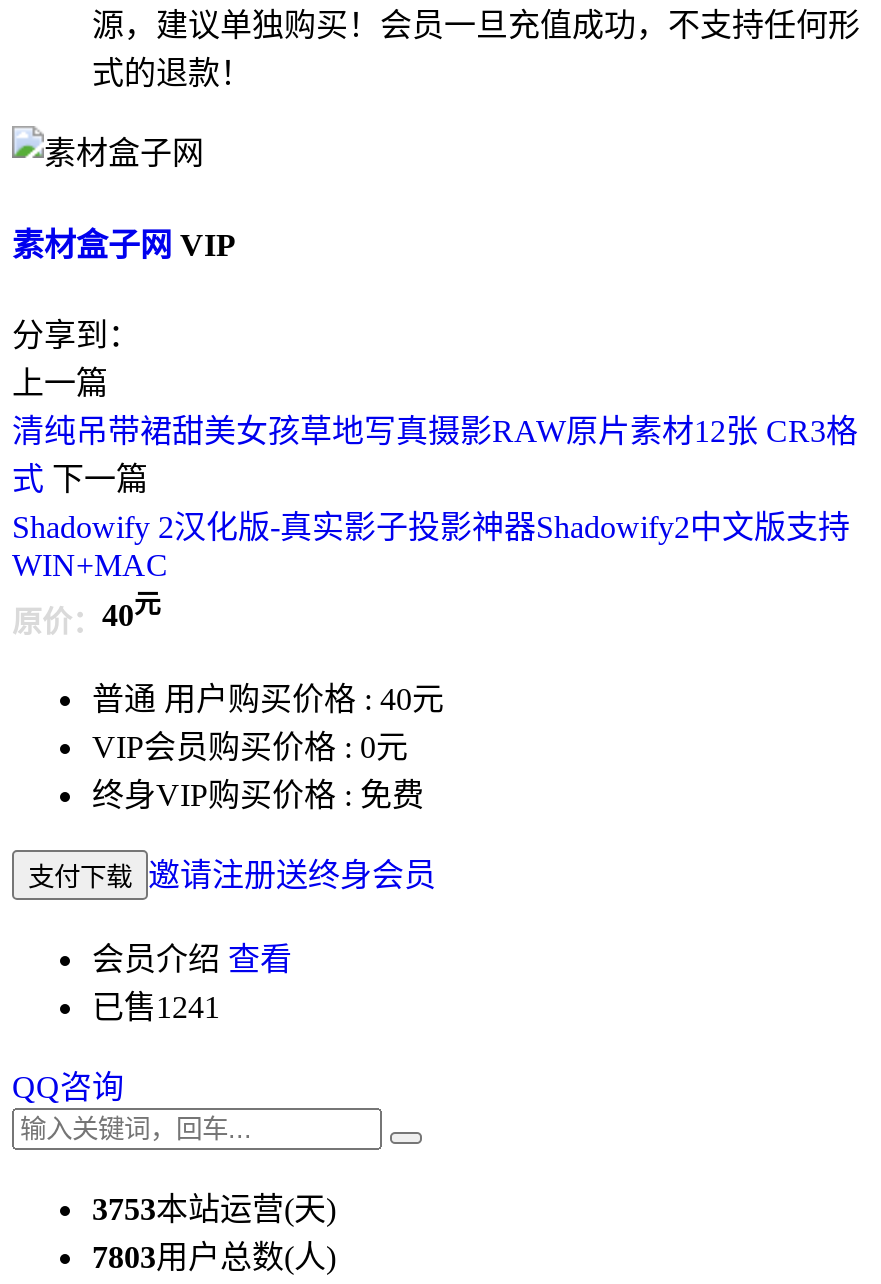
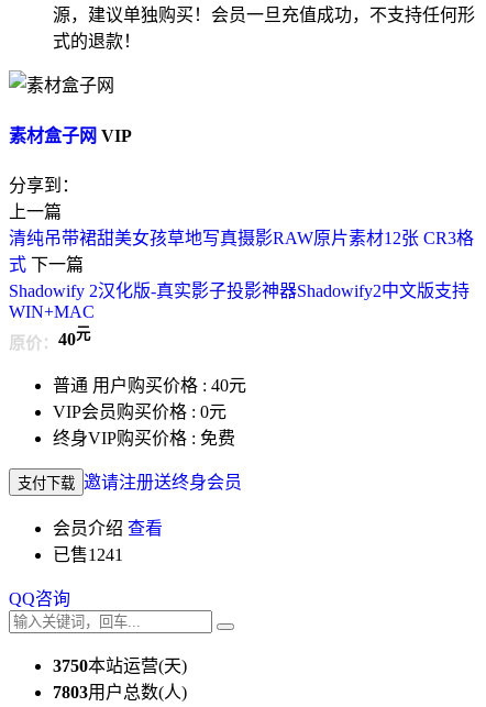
- 3753本站运营(天)
+ 3750本站运营(天)
